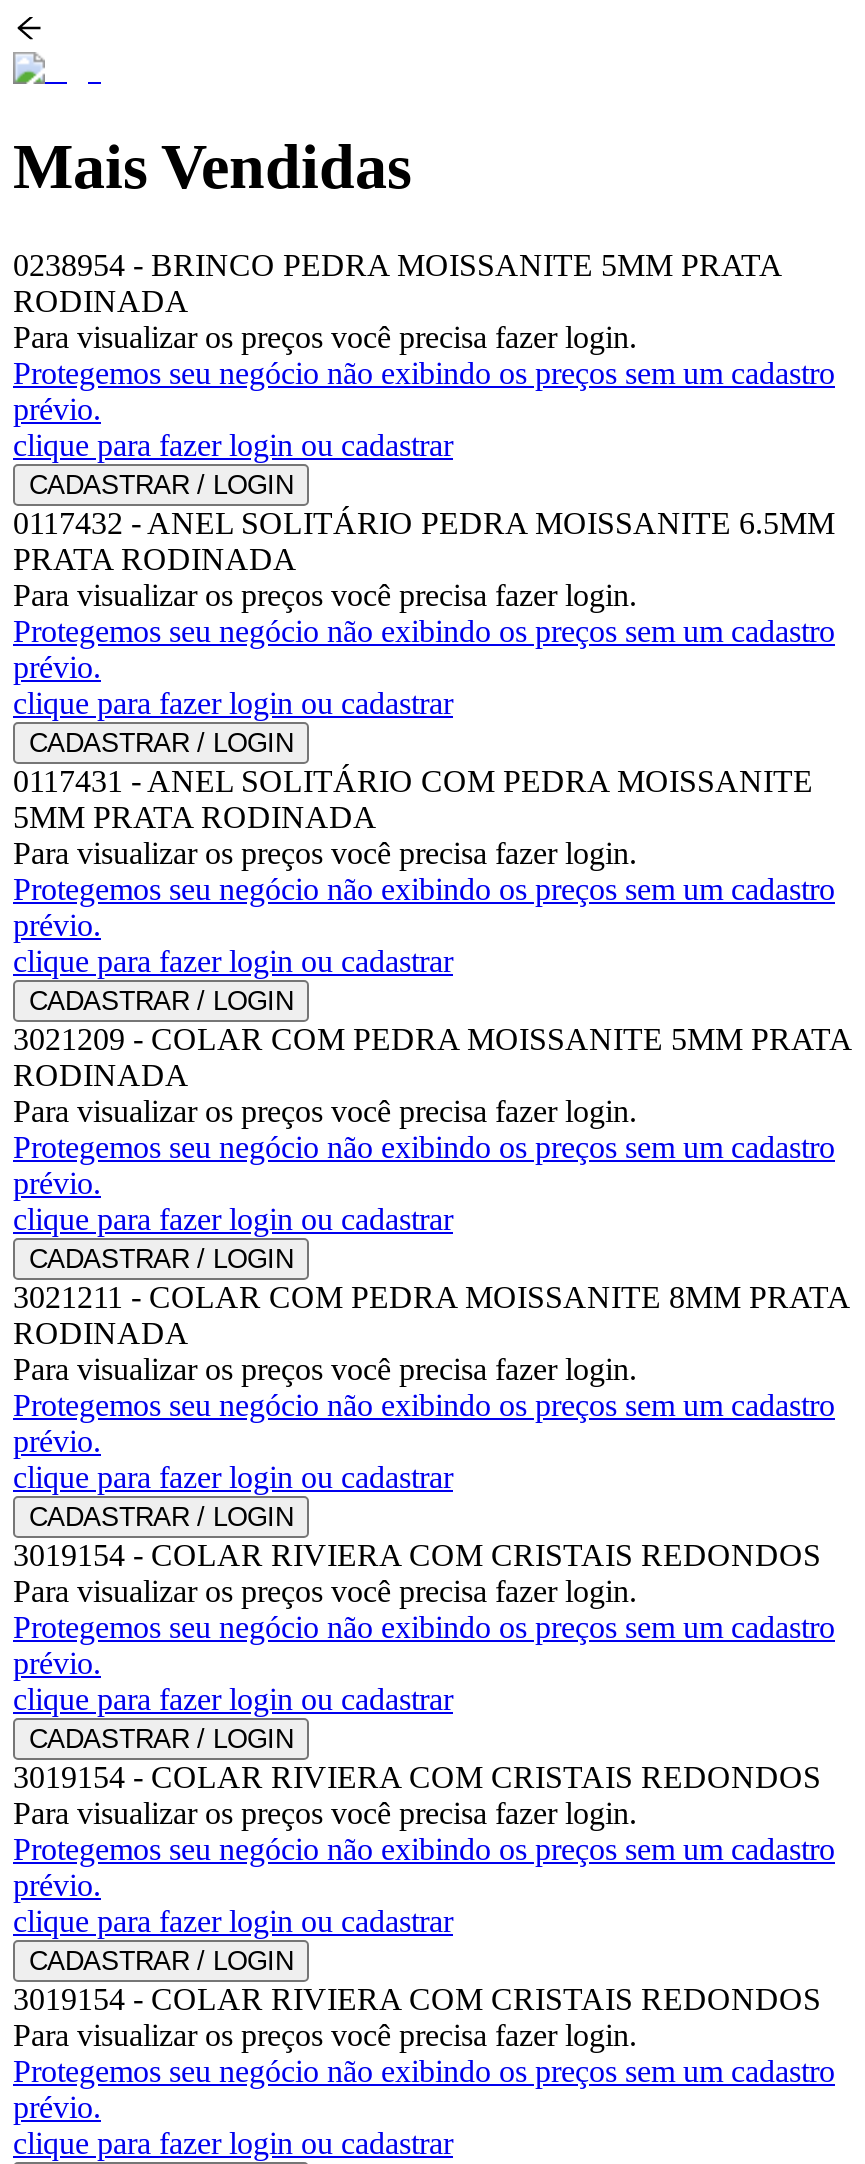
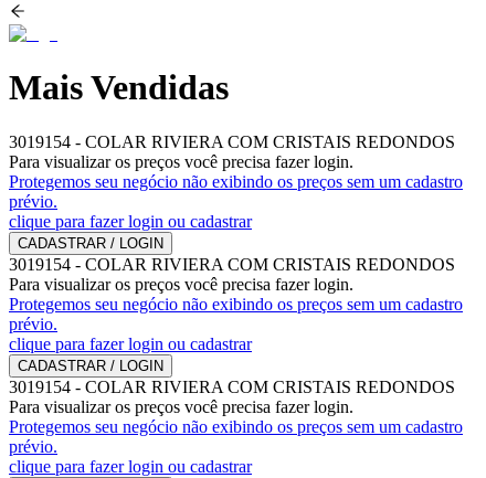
- 0238954 - BRINCO PEDRA MOISSANITE 5MM PRATA
- RODINADA
- Para visualizar os preços você precisa fazer login.
- Protegemos seu negócio não exibindo os preços sem um cadastro
- prévio.
- clique para fazer login ou cadastrar
- CADASTRAR / LOGIN
- 0117432-ANEL SOLITÁRIO PEDRA MOISSANITE 6.5MM
- PRATA RODINADA
- Para visualizar os preços você precisa fazer login.
- Protegemos seu negócio não exibindo os preços sem um cadastro
- prévio.
- clique para fazer login ou cadastrar
- CADASTRAR / LOGIN
- 0117431-ANEL SOLITÁRIO COM PEDRA MOISSANITE
- 5MM PRATA RODINADA
- Para visualizar os preços você precisa fazer login.
- Protegemos seu negócio não exibindo os preços sem um cadastro
- prévio.
- clique para fazer login ou cadastrar
- CADASTRAR / LOGIN
- 3021209-COLAR COM PEDRA MOISSANITE 5MM PRATA
- RODINADA
- Para visualizar os preços você precisa fazer login.
- Protegemos seu negócio não exibindo os preços sem um cadastro
- prévio.
- clique para fazer login ou cadastrar
- CADASTRAR / LOGIN
- 3021211-COLAR COM PEDRA MOISSANITE 8MM PRATA
- RODINADA
- Para visualizar os preços você precisa fazer login.
- Protegemos seu negócio não exibindo os preços sem um cadastro
- prévio.
- clique para fazer login ou cadastrar
- CADASTRAR / LOGIN
